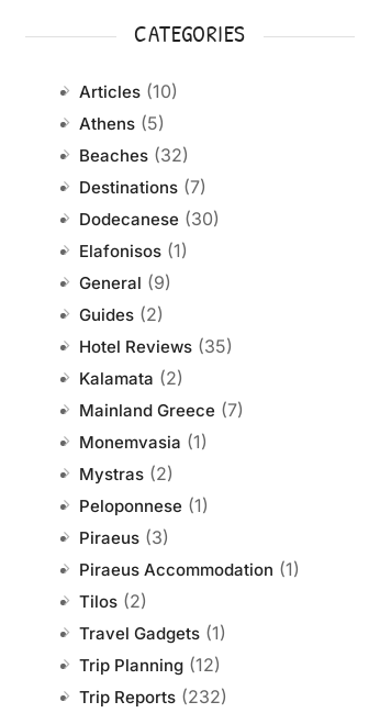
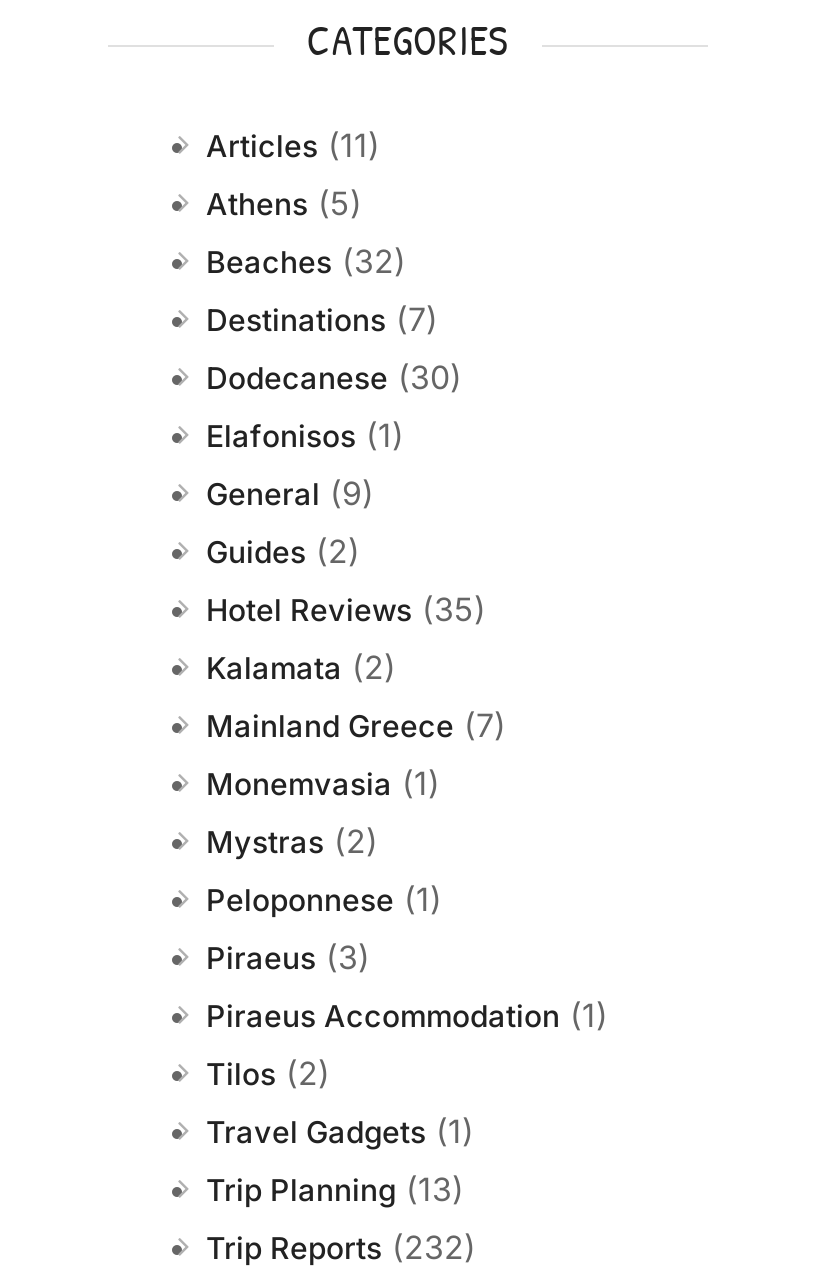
- Articles (10)
+ Articles (11)

- Trip Planning (12)
+ Trip Planning (13)
